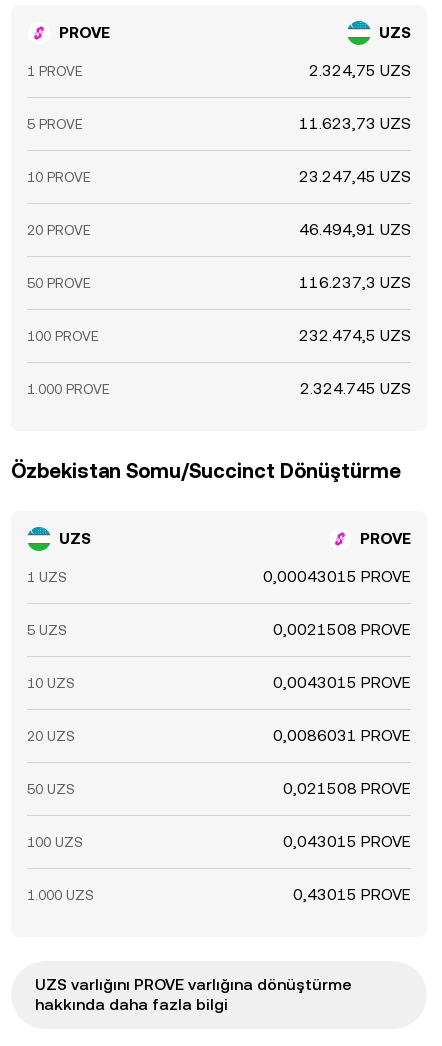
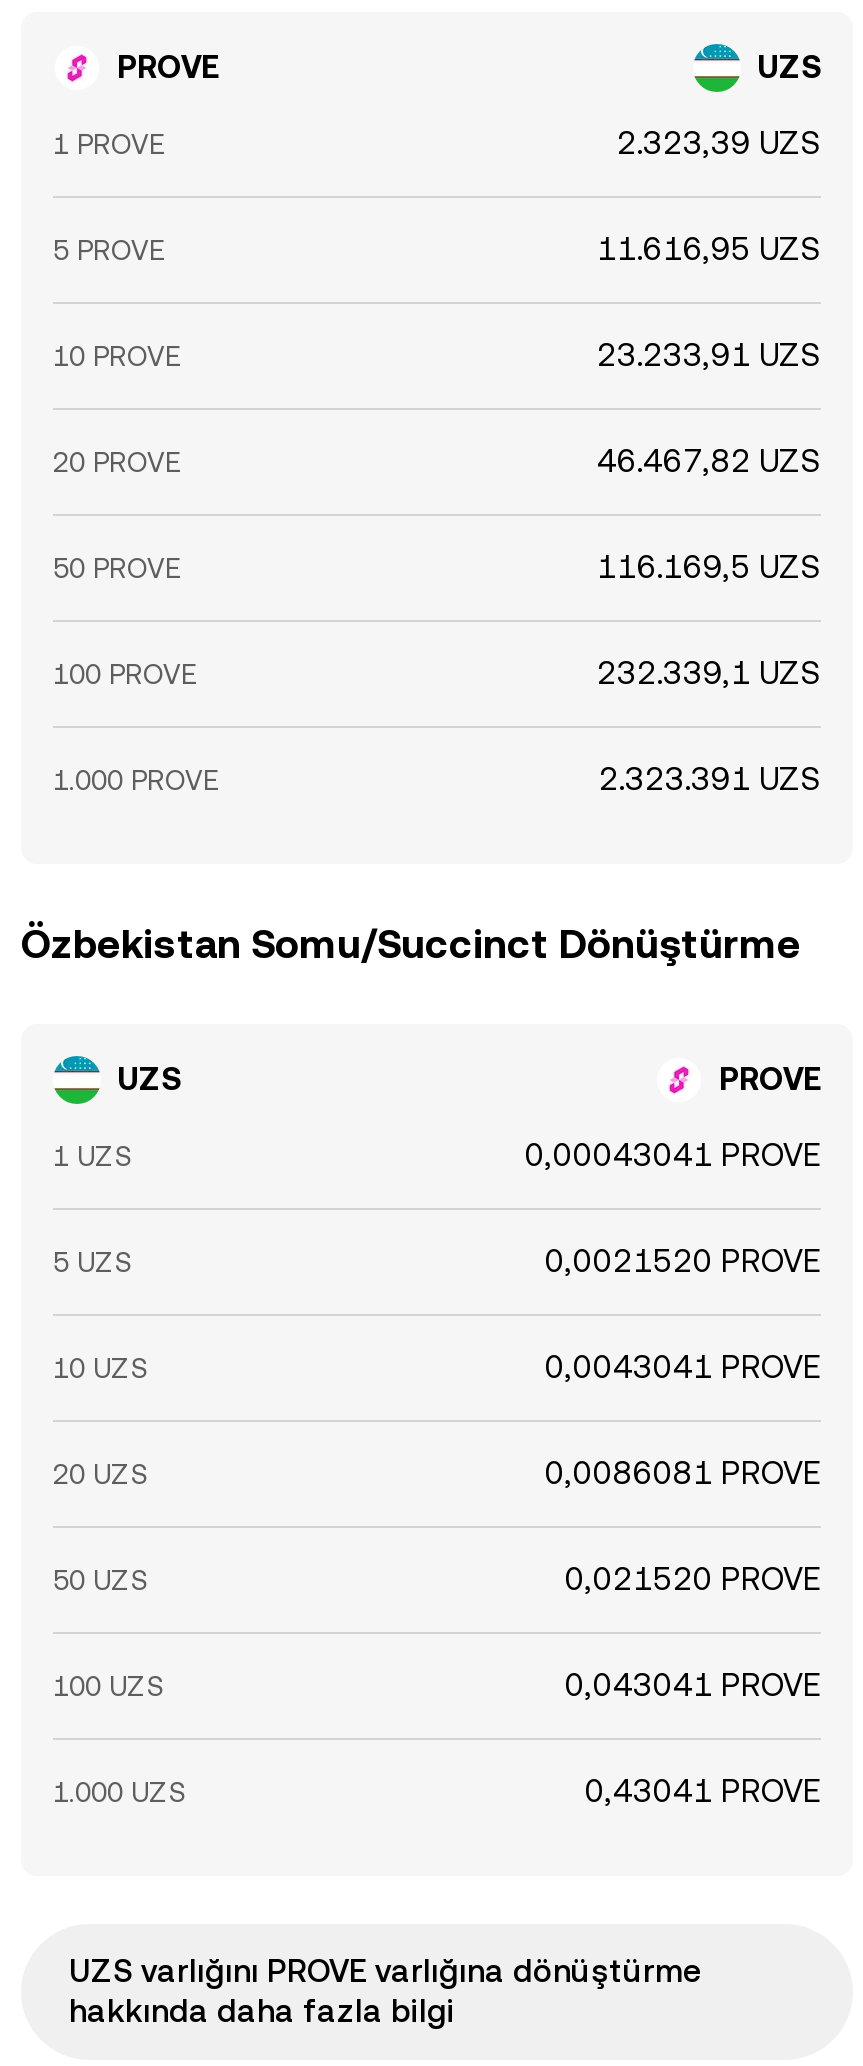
- 2.324,75 UZS
+ 2.323,39 UZS

- 11.623,73 UZS
+ 11.616,95 UZS

- 23.247,45 UZS
+ 23.233,91 UZS

- 46.494,91 UZS
+ 46.467,82 UZS

- 116.237,3 UZS
+ 116.169,5 UZS

- 232.474,5 UZS
+ 232.339,1 UZS

- 2.324.745 UZS
+ 2.323.391 UZS

- 0,00043015 PROVE
+ 0,00043041 PROVE

- 0,0021508 PROVE
+ 0,0021520 PROVE

- 0,0043015 PROVE
+ 0,0043041 PROVE

- 0,0086031 PROVE
+ 0,0086081 PROVE

- 0,021508 PROVE
+ 0,021520 PROVE

- 0,043015 PROVE
+ 0,043041 PROVE

- 0,43015 PROVE
+ 0,43041 PROVE
